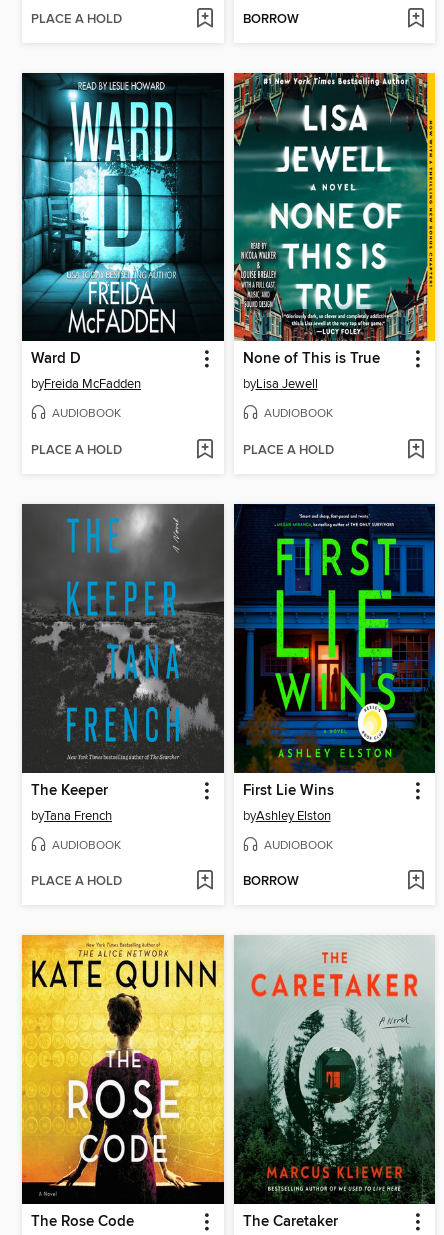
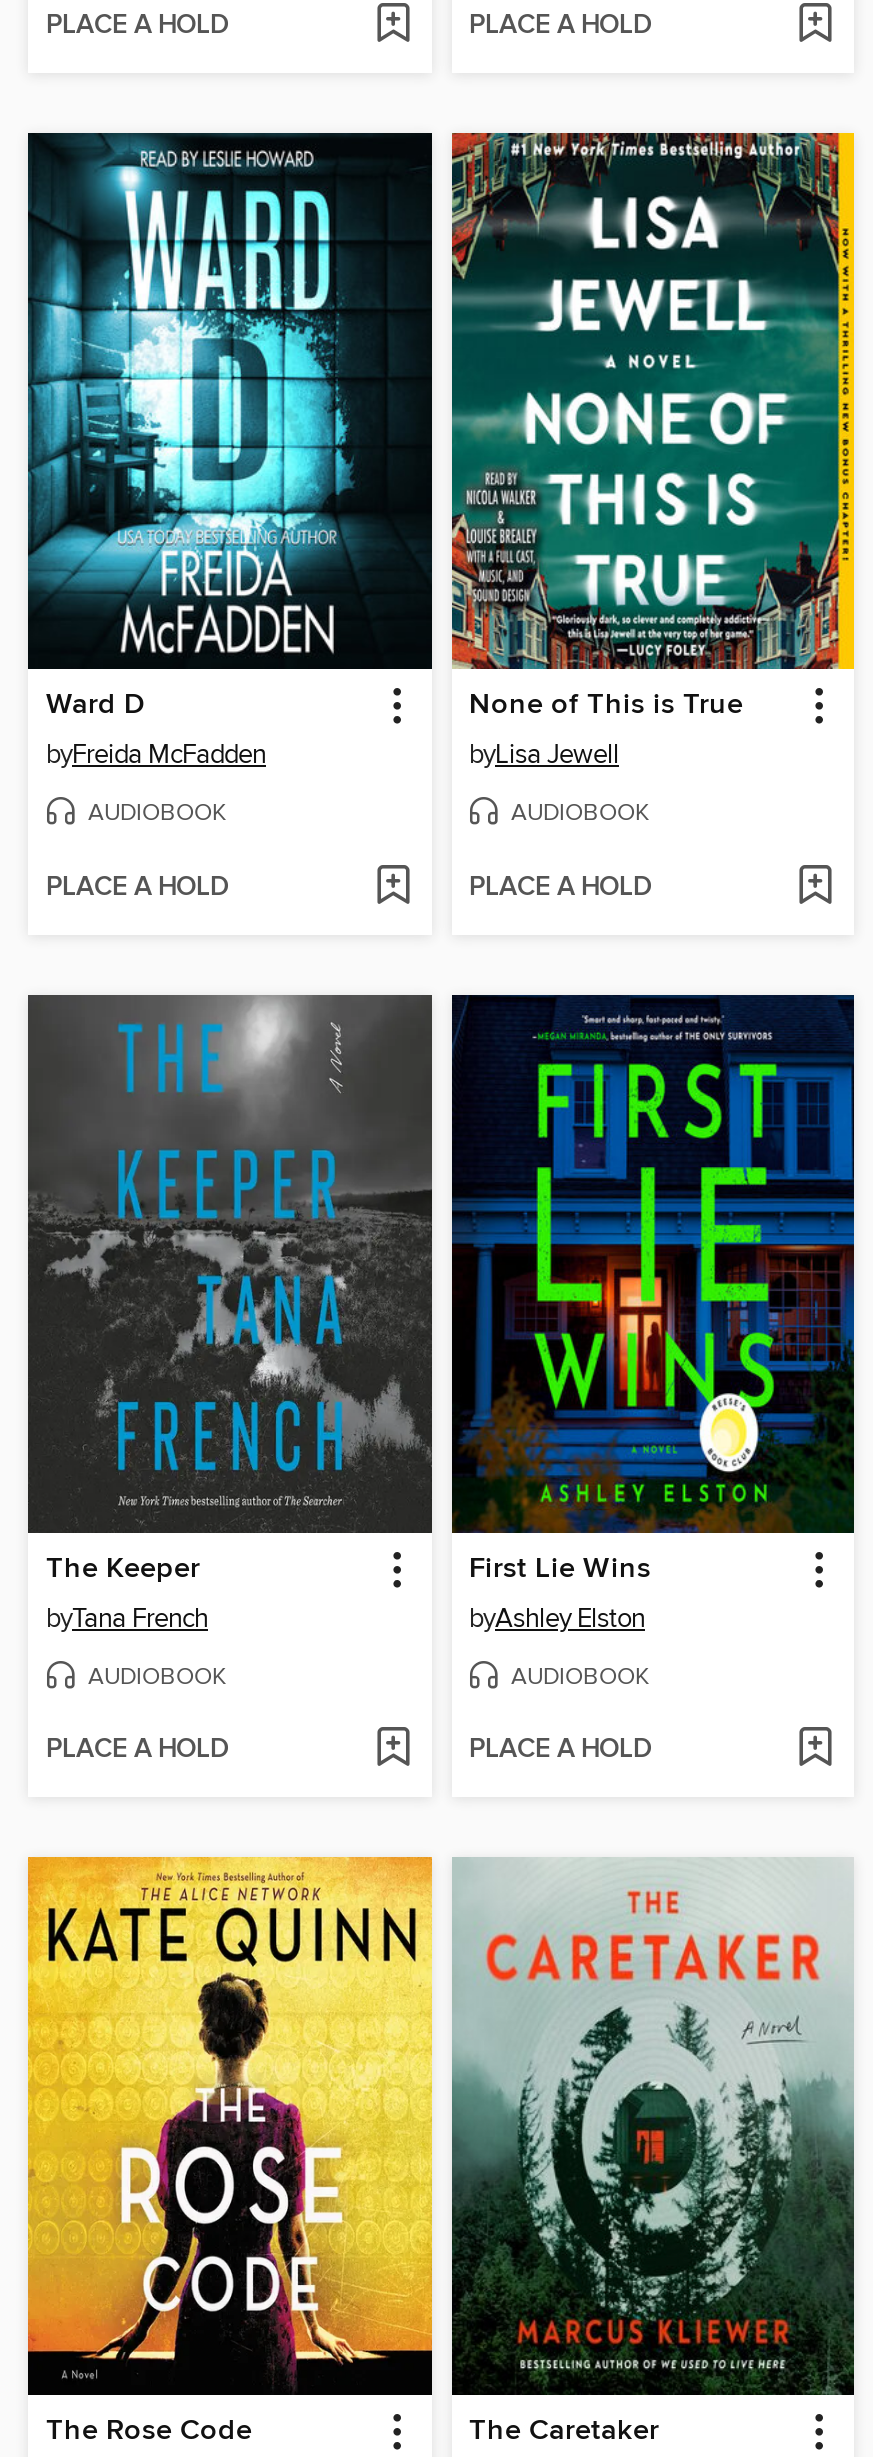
- BORROW
+ PLACE A HOLD

- BORROW
+ PLACE A HOLD
